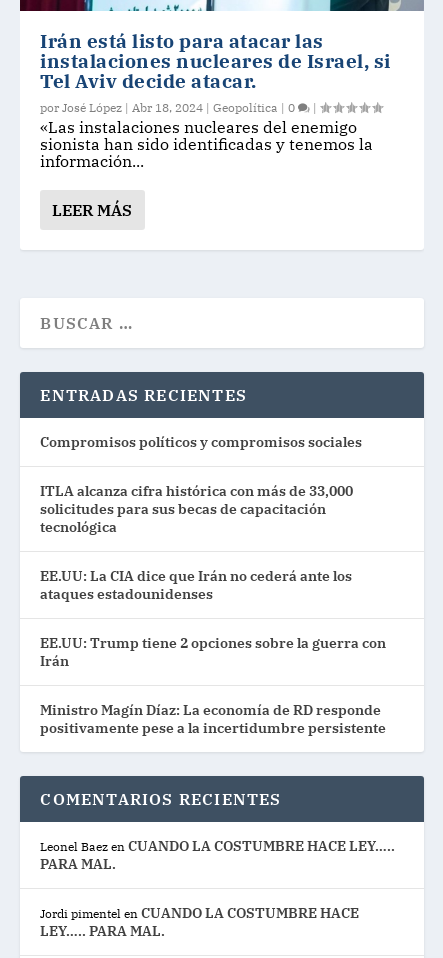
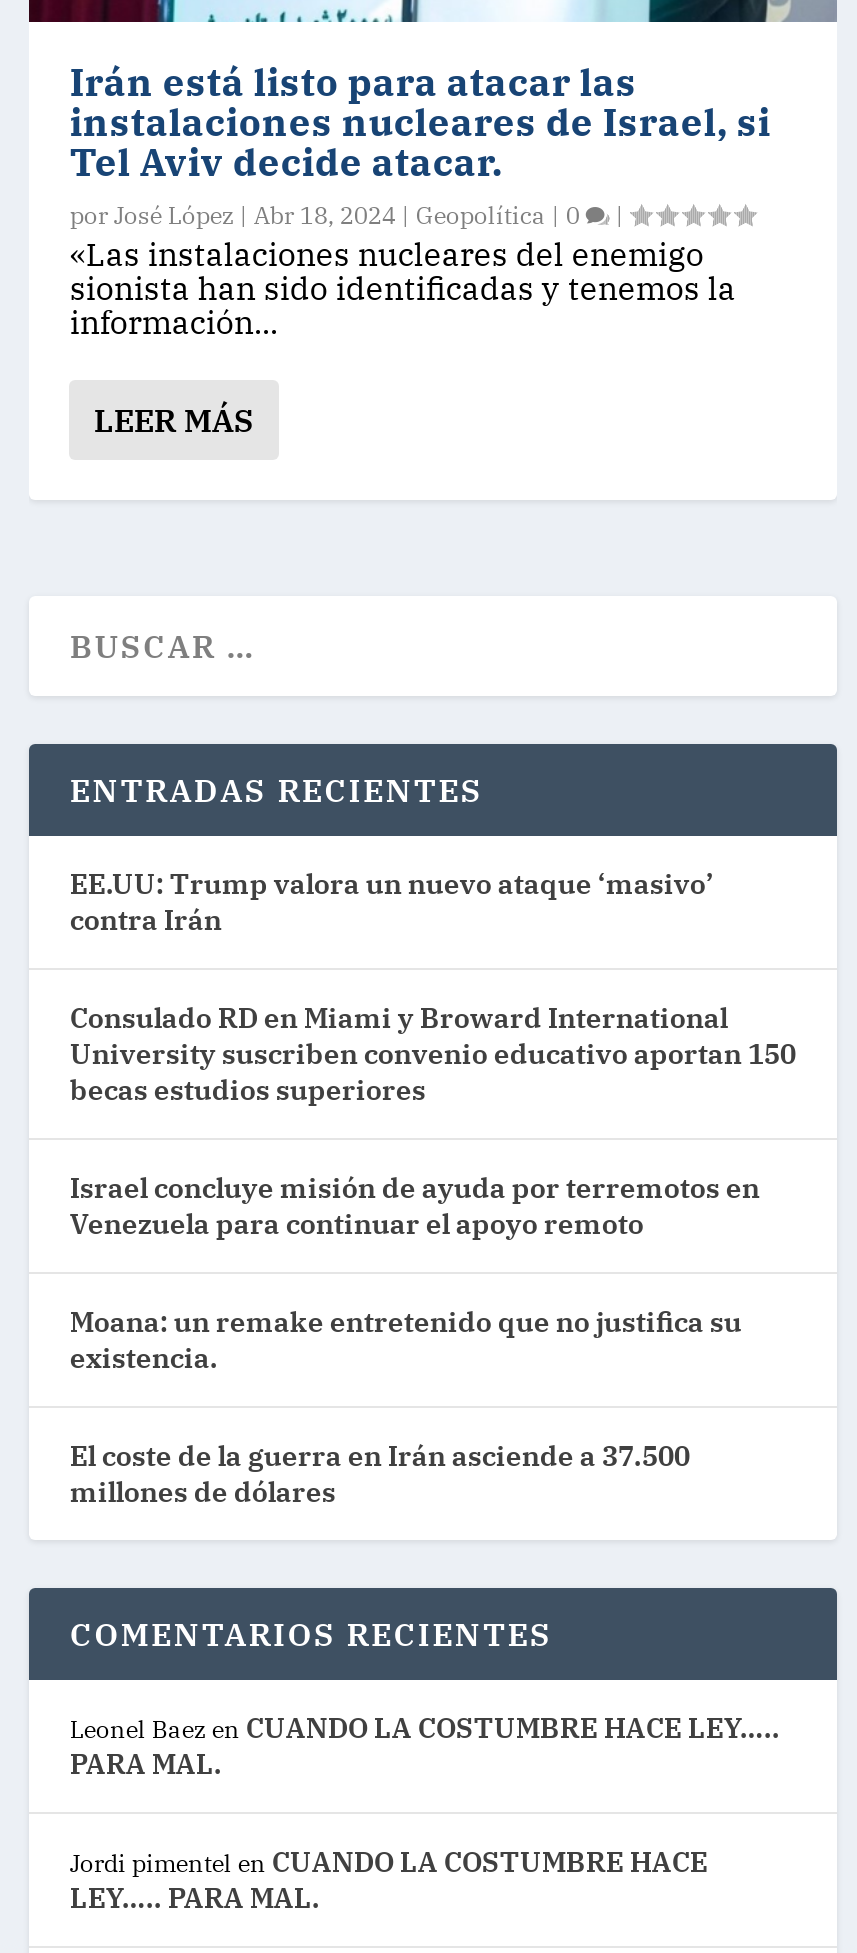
- Compromisos políticos y compromisos sociales
+ EE.UU: Trump valora un nuevo ataque ‘masivo’
+ contra Irán

- ITLA alcanza cifra histórica con más de 33,000
- solicitudes para sus becas de capacitación
- tecnológica
+ Consulado RD en Miami y Broward International
+ University suscriben convenio educativo aportan 150
+ becas estudios superiores

- EE.UU: La CIA dice que Irán no cederá ante los
- ataques estadounidenses
+ Israel concluye misión de ayuda por terremotos en
+ Venezuela para continuar el apoyo remoto

- EE.UU: Trump tiene 2 opciones sobre la guerra con
- Irán
+ Moana: un remake entretenido que no justifica su
+ existencia.

- Ministro Magín Díaz: La economía de RD responde
- positivamente pese a la incertidumbre persistente
+ El coste de la guerra en Irán asciende a 37.500
+ millones de dólares
